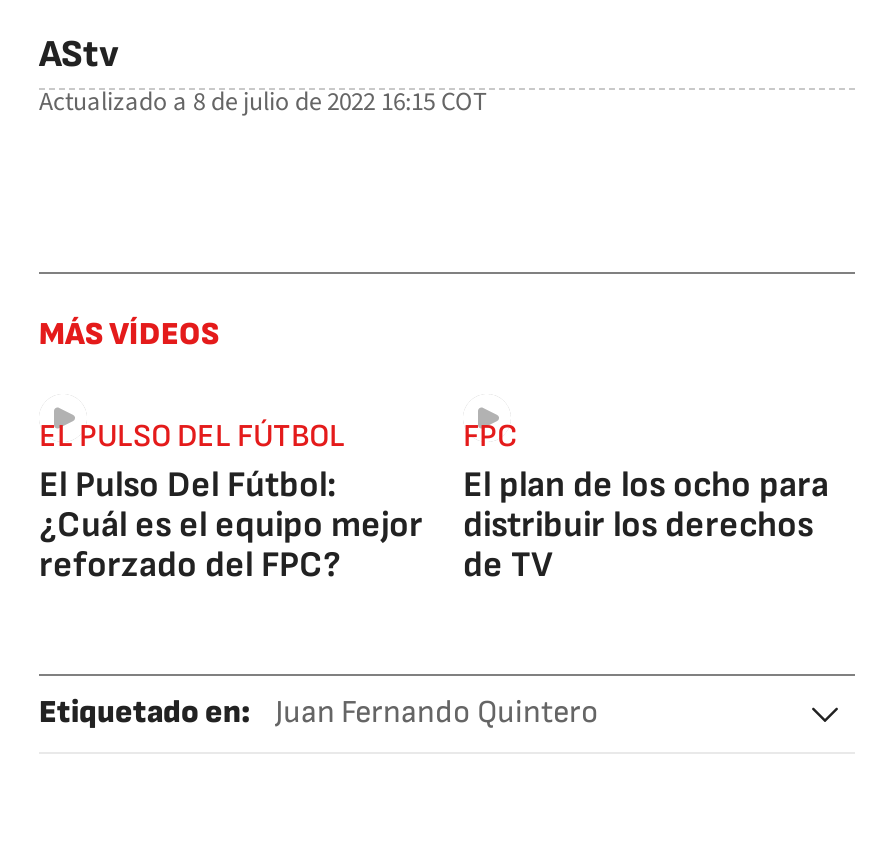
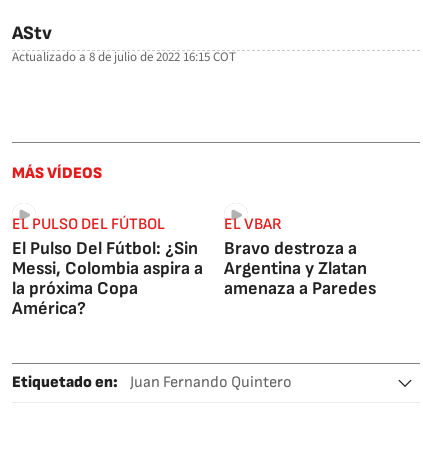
- FPC
- El plan de los ocho para
- distribuir los derechos
- de TV
+ EL VBAR
+ Bravo destroza a
+ Argentina y Zlatan
+ amenaza a Paredes

- El Pulso Del Fútbol:
- ¿Cuál es el equipo mejor
- reforzado del FPC?
+ El Pulso Del Fútbol: ¿Sin
+ Messi, Colombia aspira a
+ la próxima Copa
+ América?
